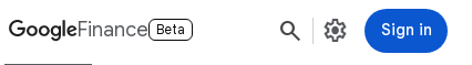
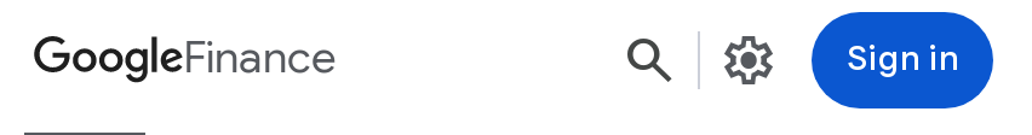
- Finance Beta
+ Finance
